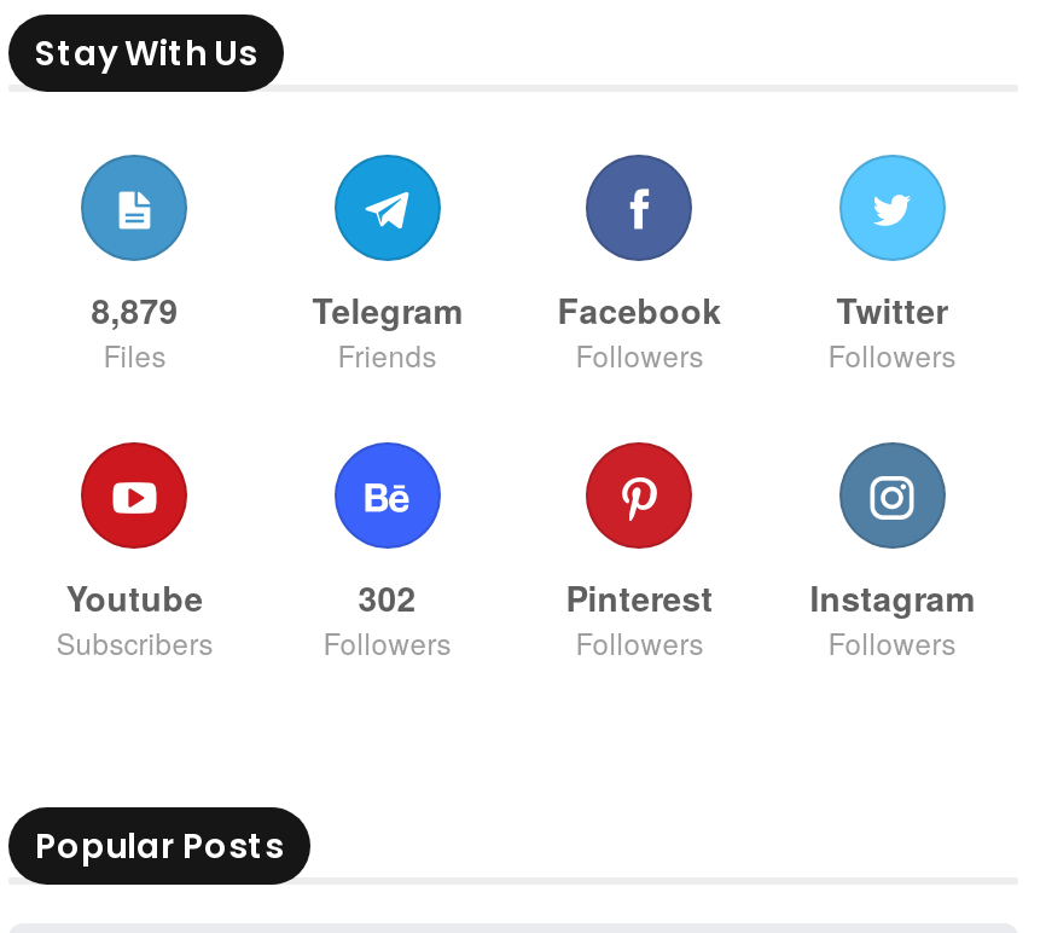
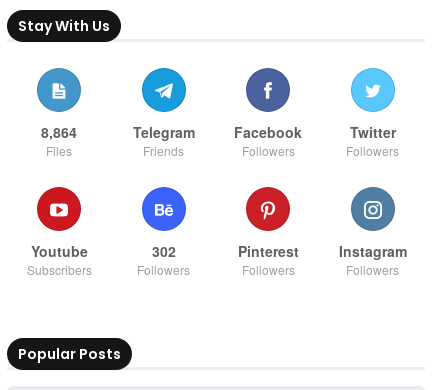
- 8,879
+ 8,864
